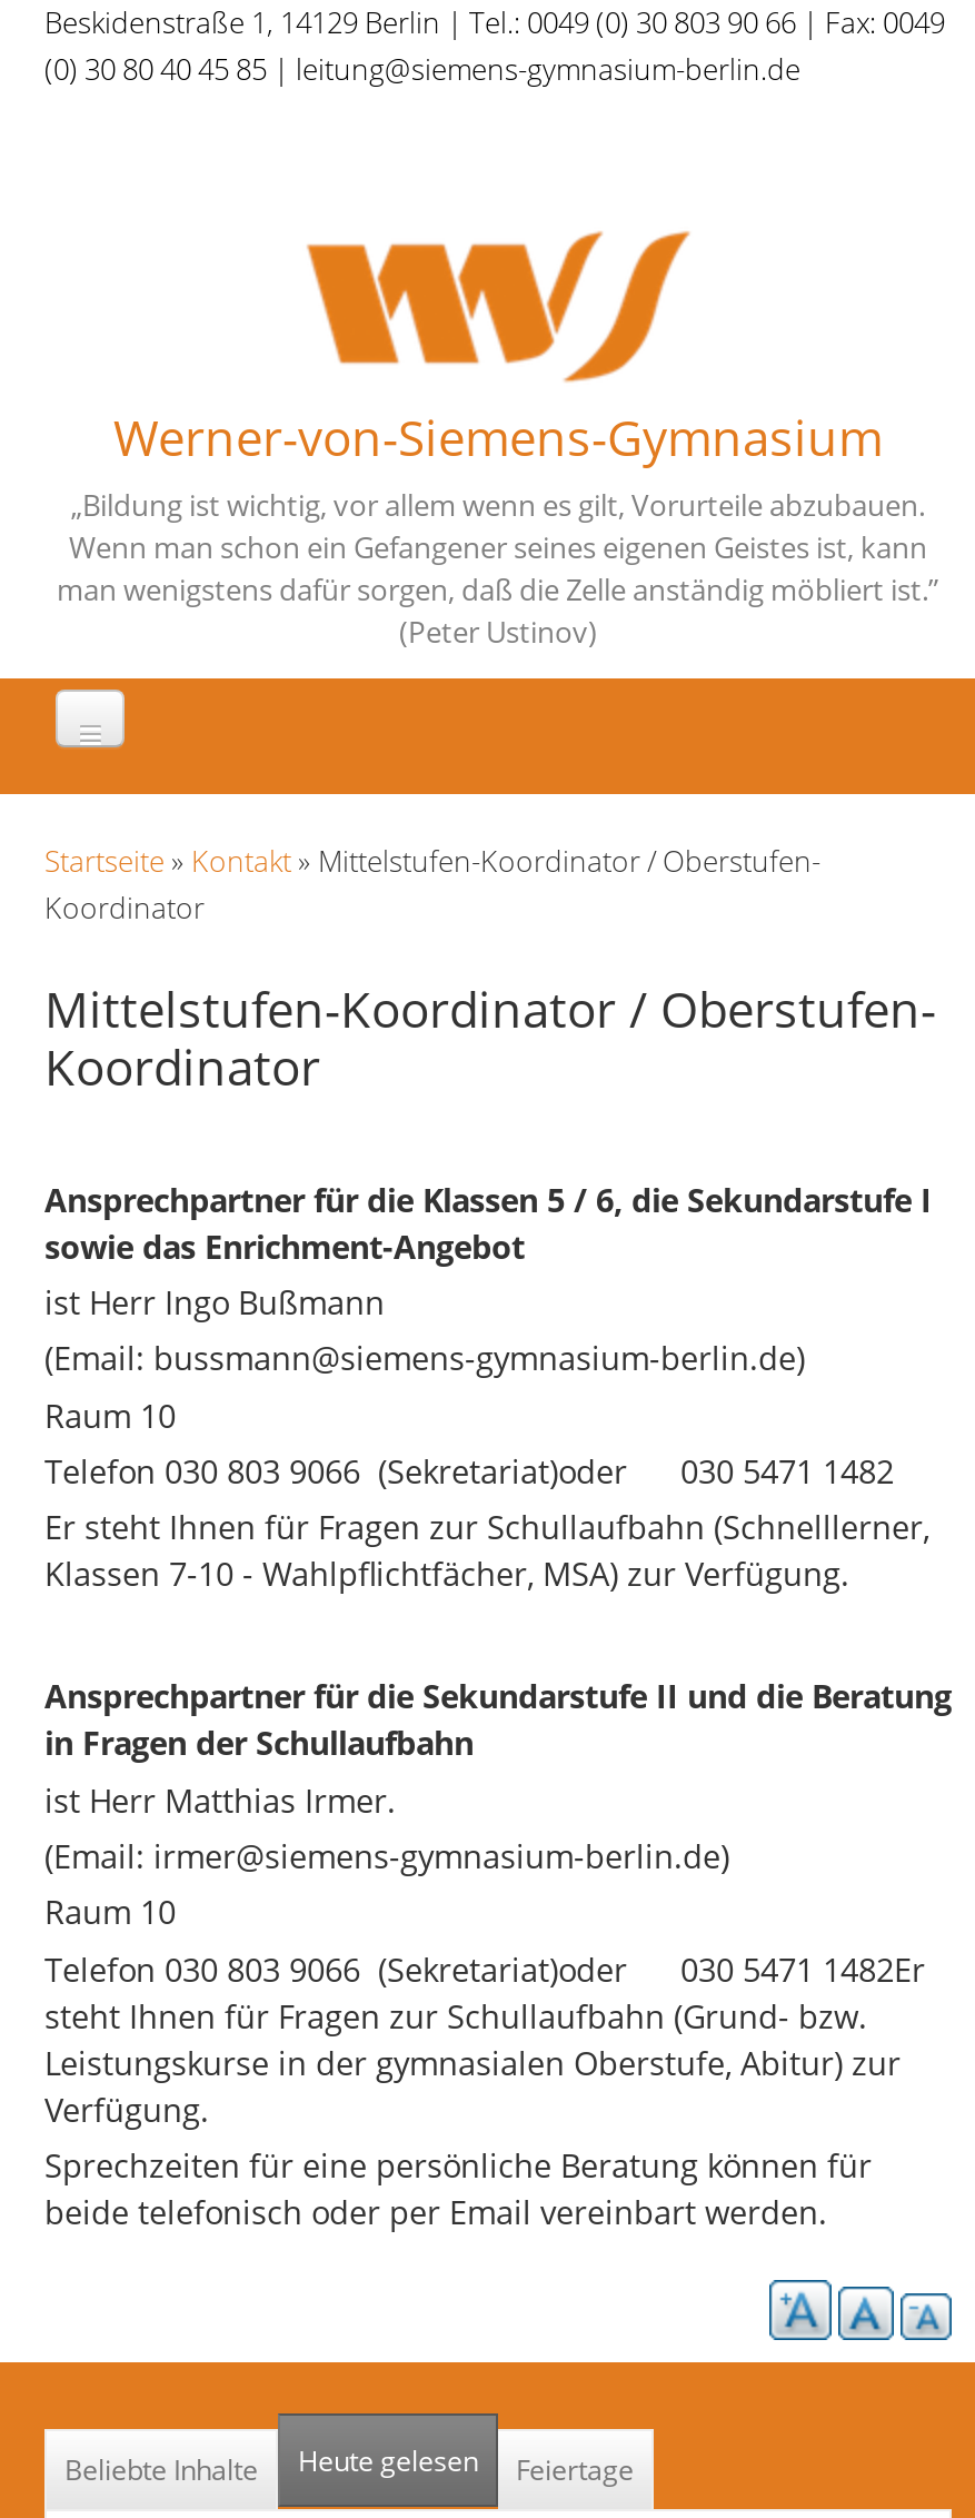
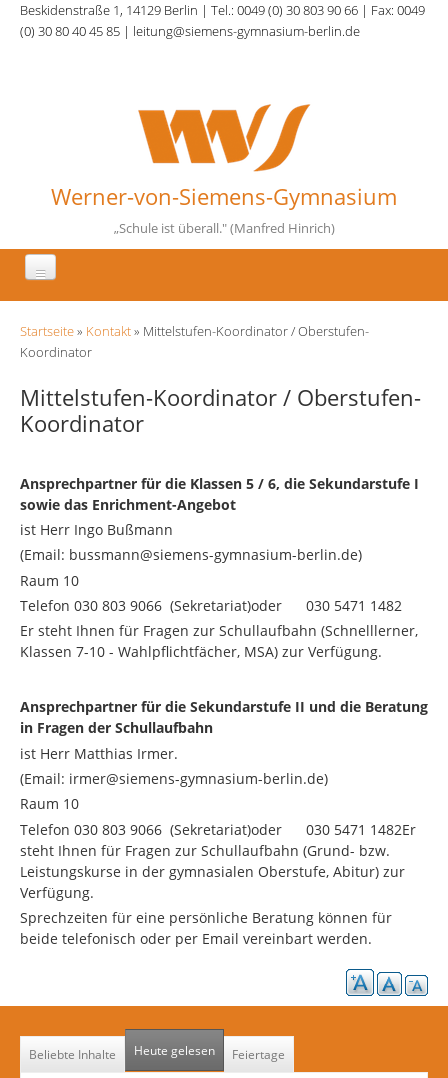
- „Bildung ist wichtig, vor allem wenn es gilt, Vorurteile abzubauen.
- Wenn man schon ein Gefangener seines eigenen Geistes ist, kann
- man wenigstens dafür sorgen, daß die Zelle anständig möbliert ist.”
- (Peter Ustinov)
+ „Schule ist überall." (Manfred Hinrich)
